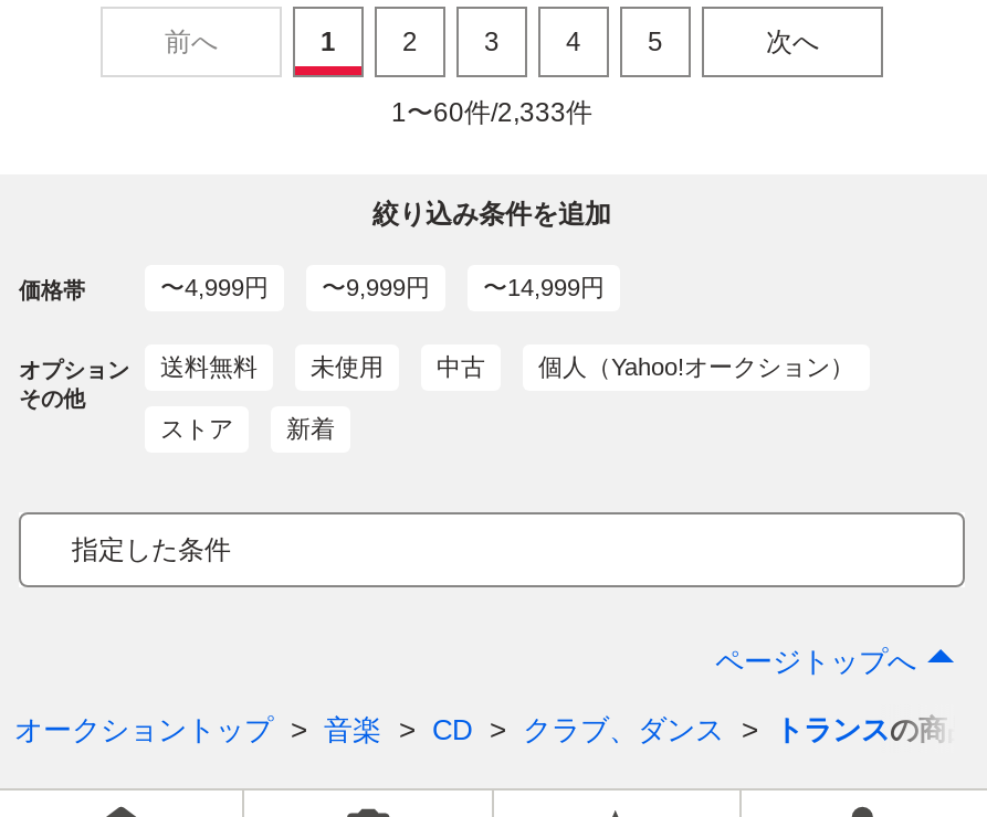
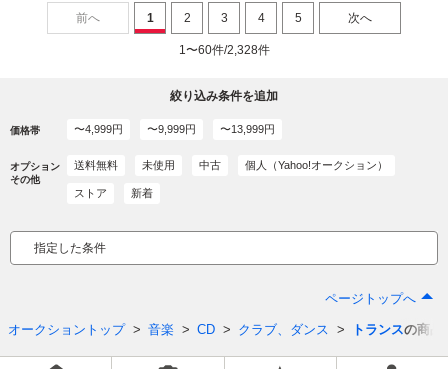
- 1〜60件/2,333件
+ 1〜60件/2,328件

- 〜4,999円 〜9,999円 〜14,999円
+ 〜4,999円 〜9,999円 〜13,999円
